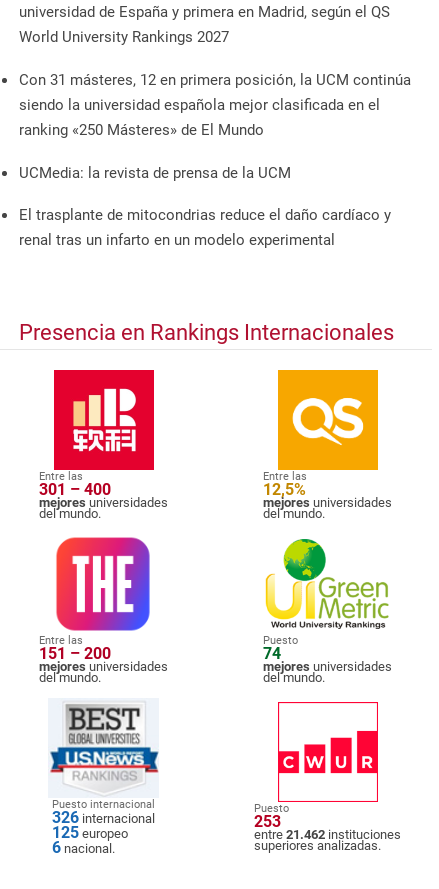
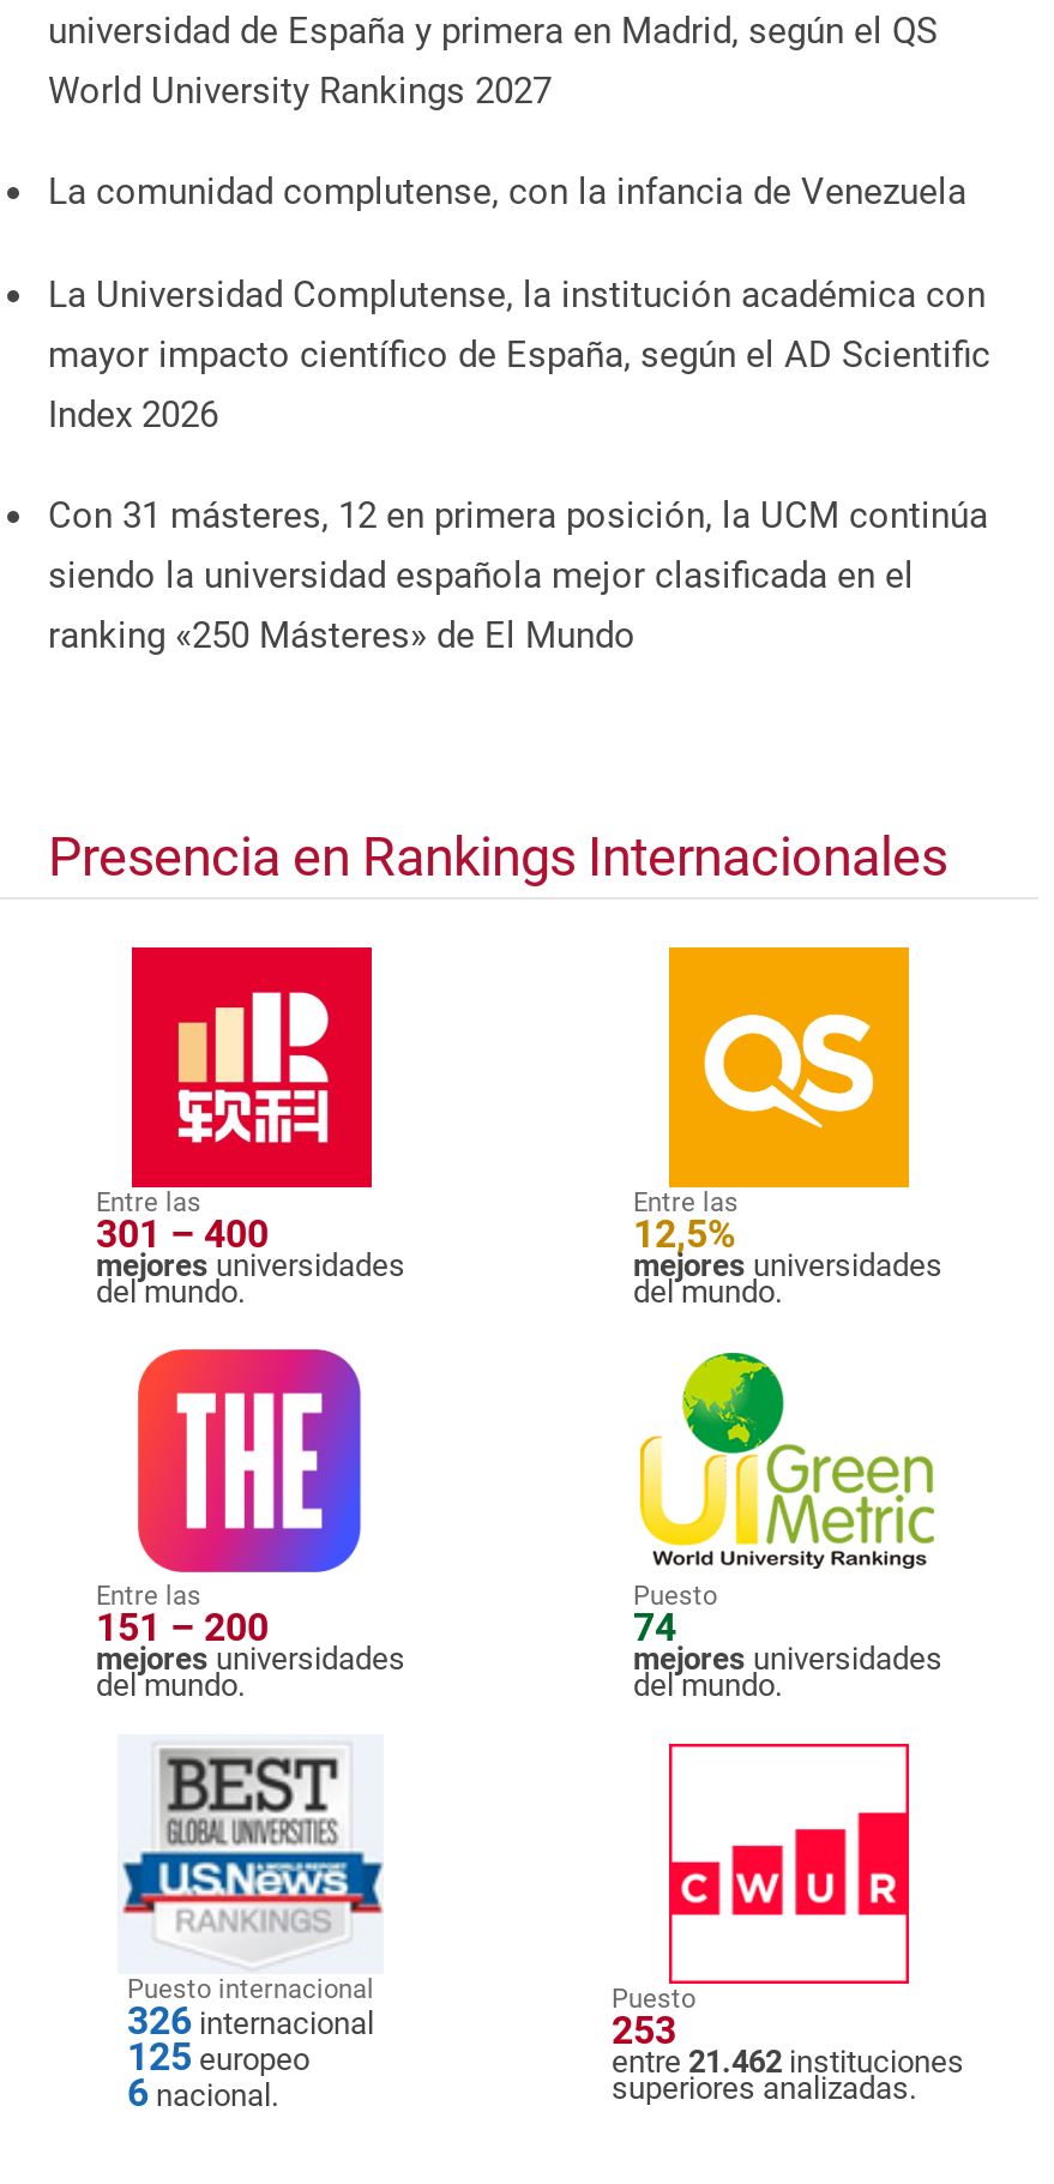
+ La comunidad complutense, con la infancia de Venezuela
+ La Universidad Complutense, la institución académica con
+ mayor impacto científico de España, según el AD Scientific
+ Index 2026

moved down: Con 31 másteres, 12 en primera posición, la UCM continúa | siendo la universidad española mejor clasificada en el | ranking «250 Másteres» de El Mundo

- UCMedia: la revista de prensa de la UCM
- El trasplante de mitocondrias reduce el daño cardíaco y
- renal tras un infarto en un modelo experimental
